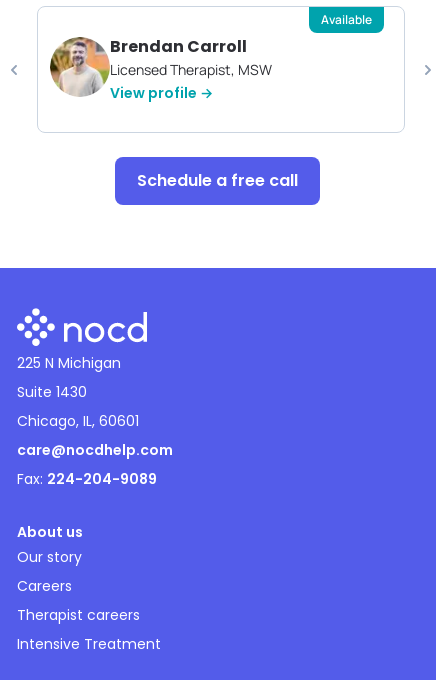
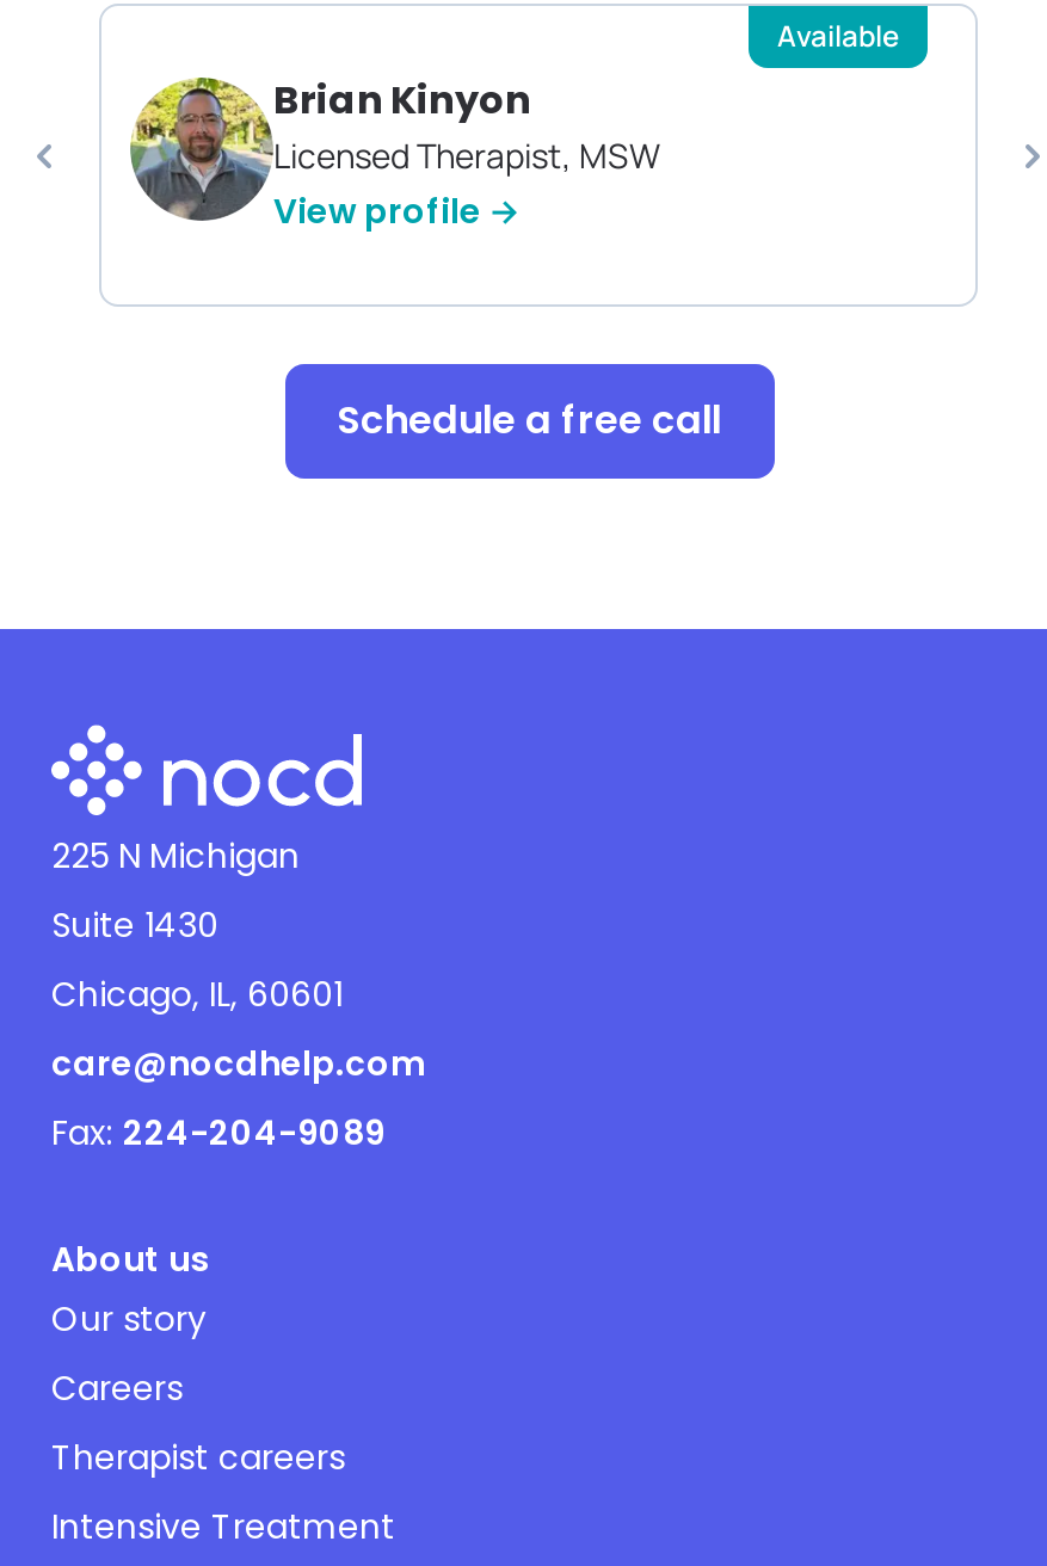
- [image]
- Brendan Carroll
+ [image]
+ Brian Kinyon
